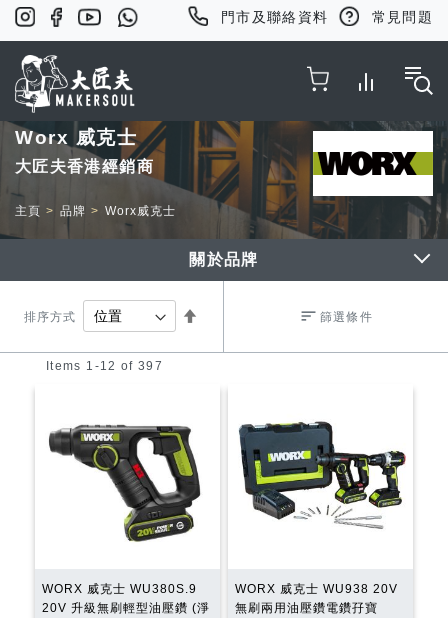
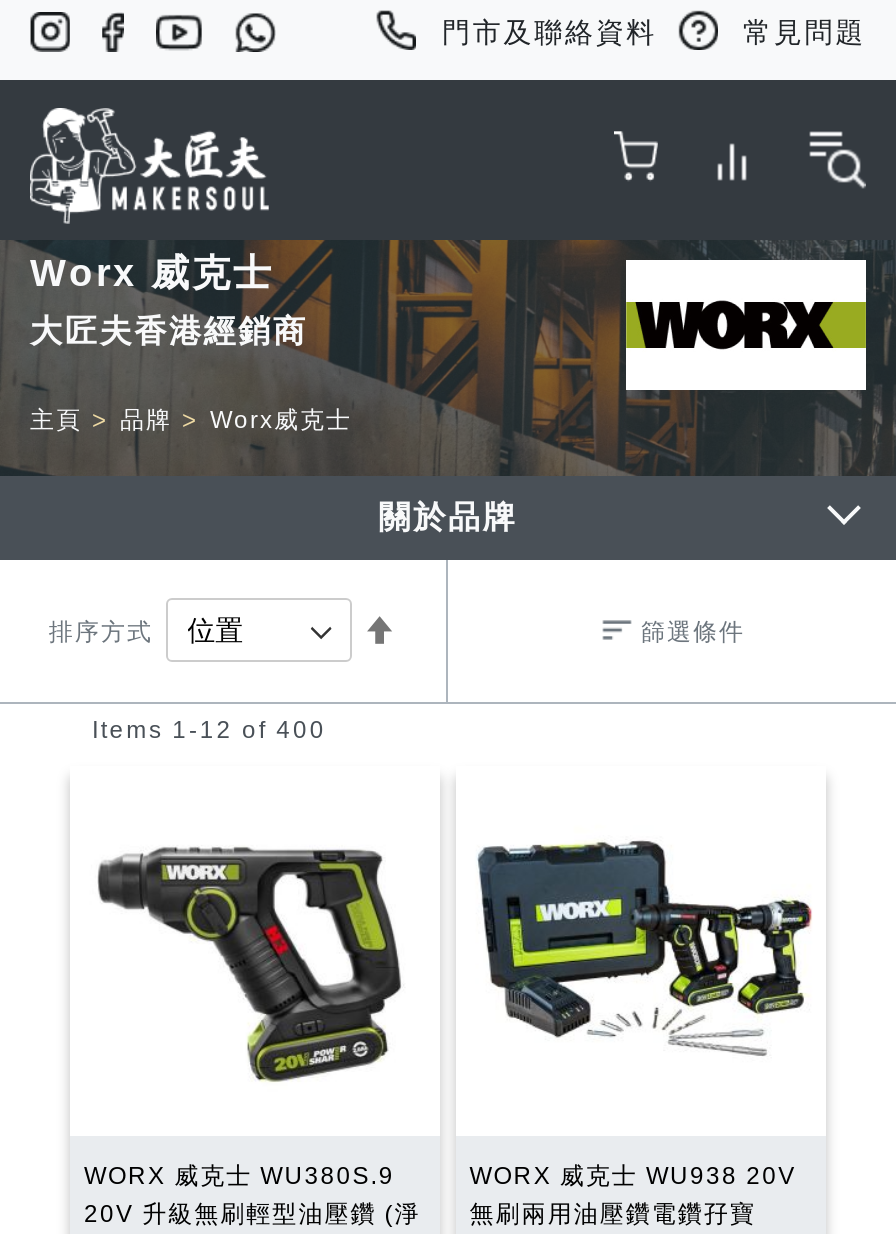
- Items 1 - 12 of 397
+ Items 1 - 12 of 400
